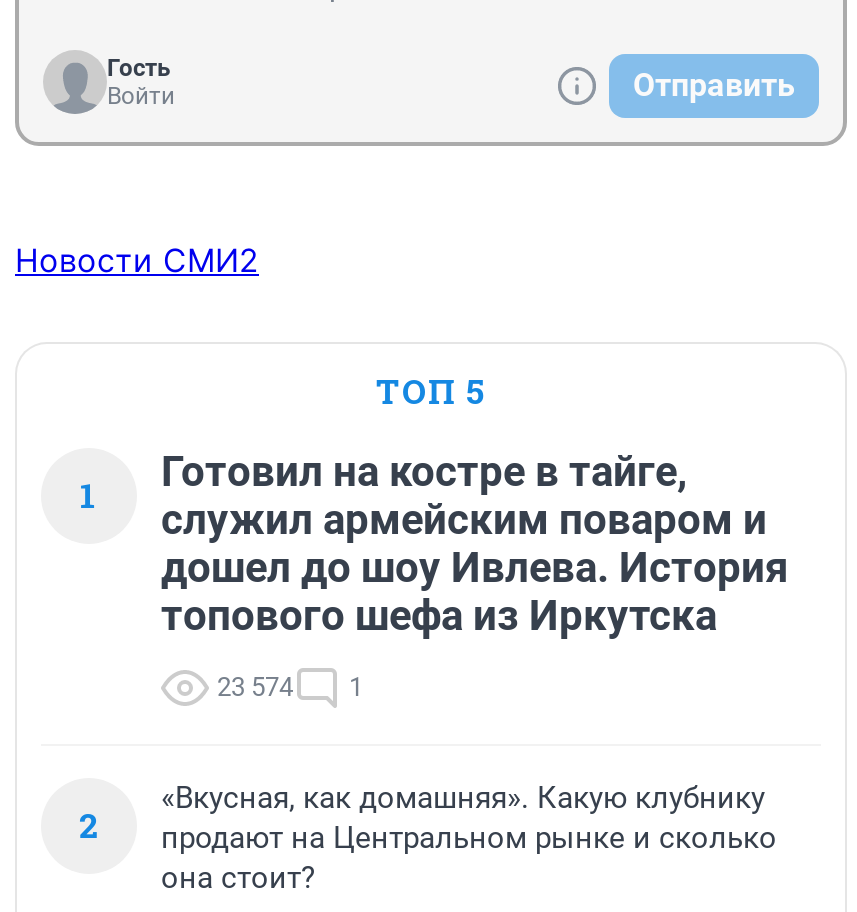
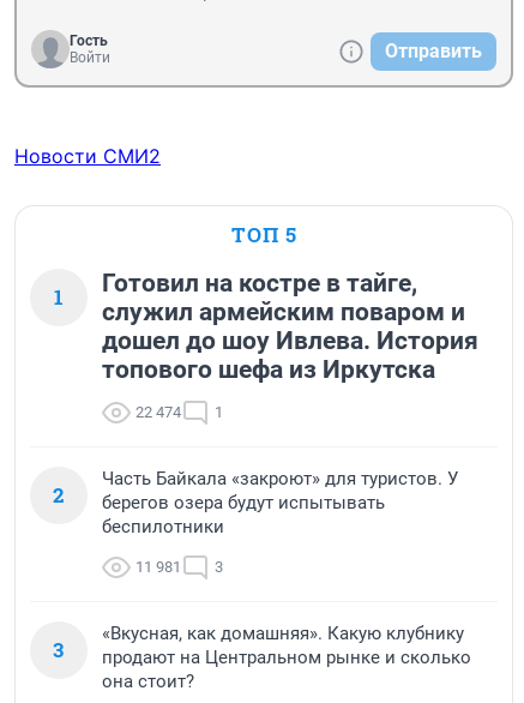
- 23 574 1
+ 22 474 1

+ Часть Байкала «закроют» для туристов. У
+ берегов озера будут испытывать
+ беспилотники
+ 11 981
+ 3
+ 3
